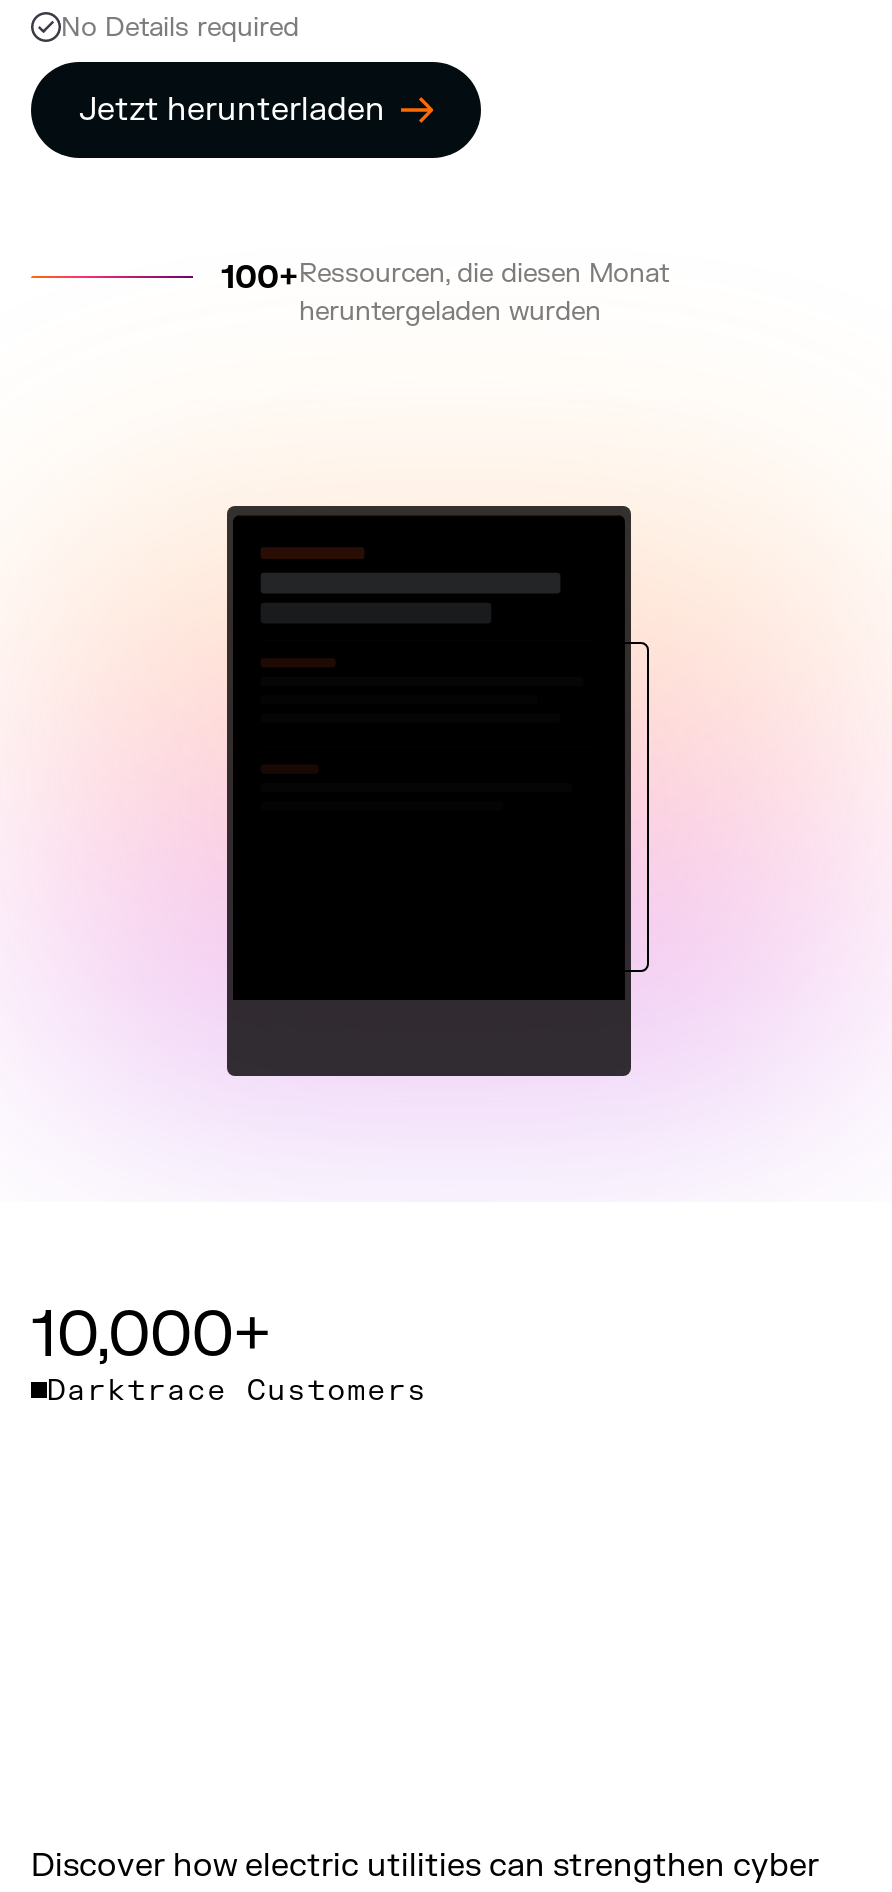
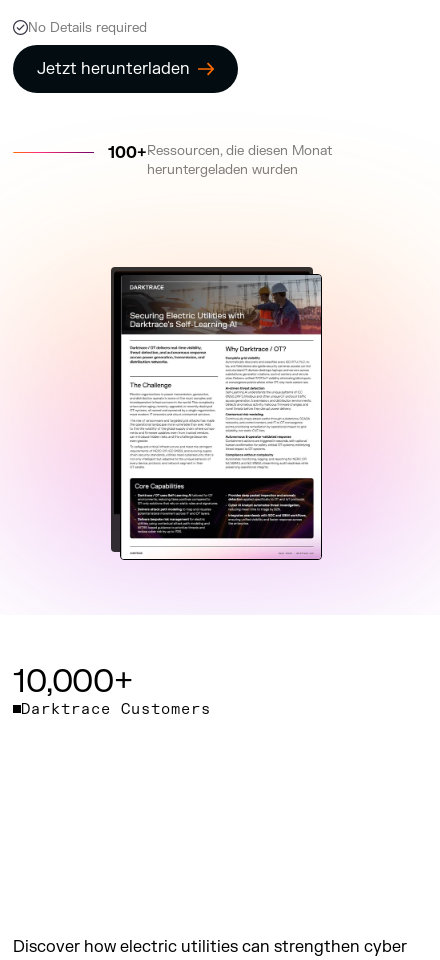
- [image]
+ [image]
